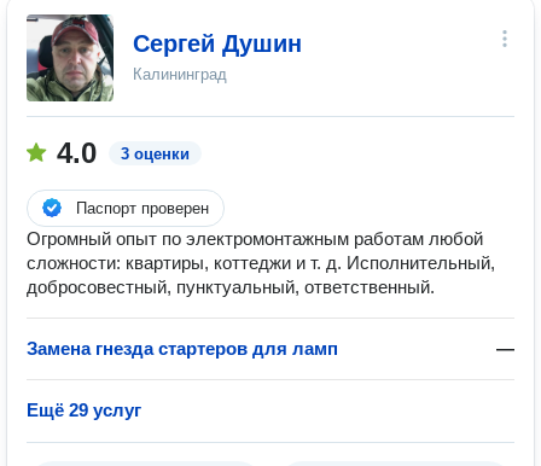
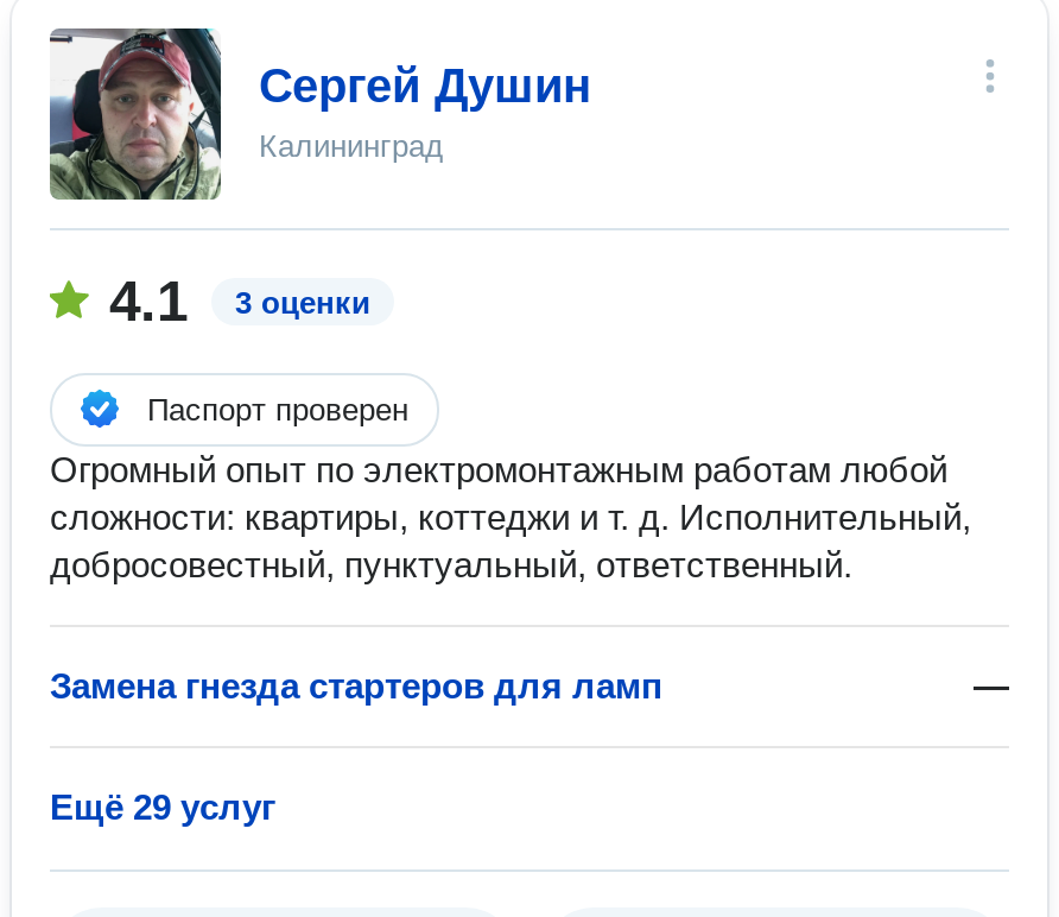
- 4.0 3 оценки
+ 4.1 3 оценки
